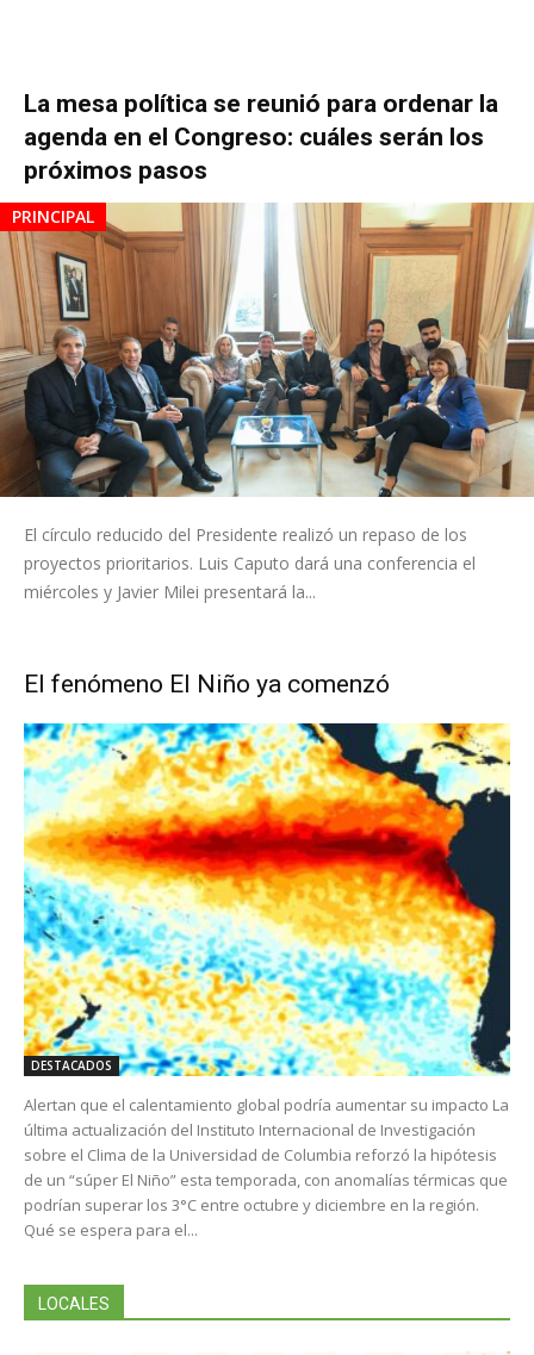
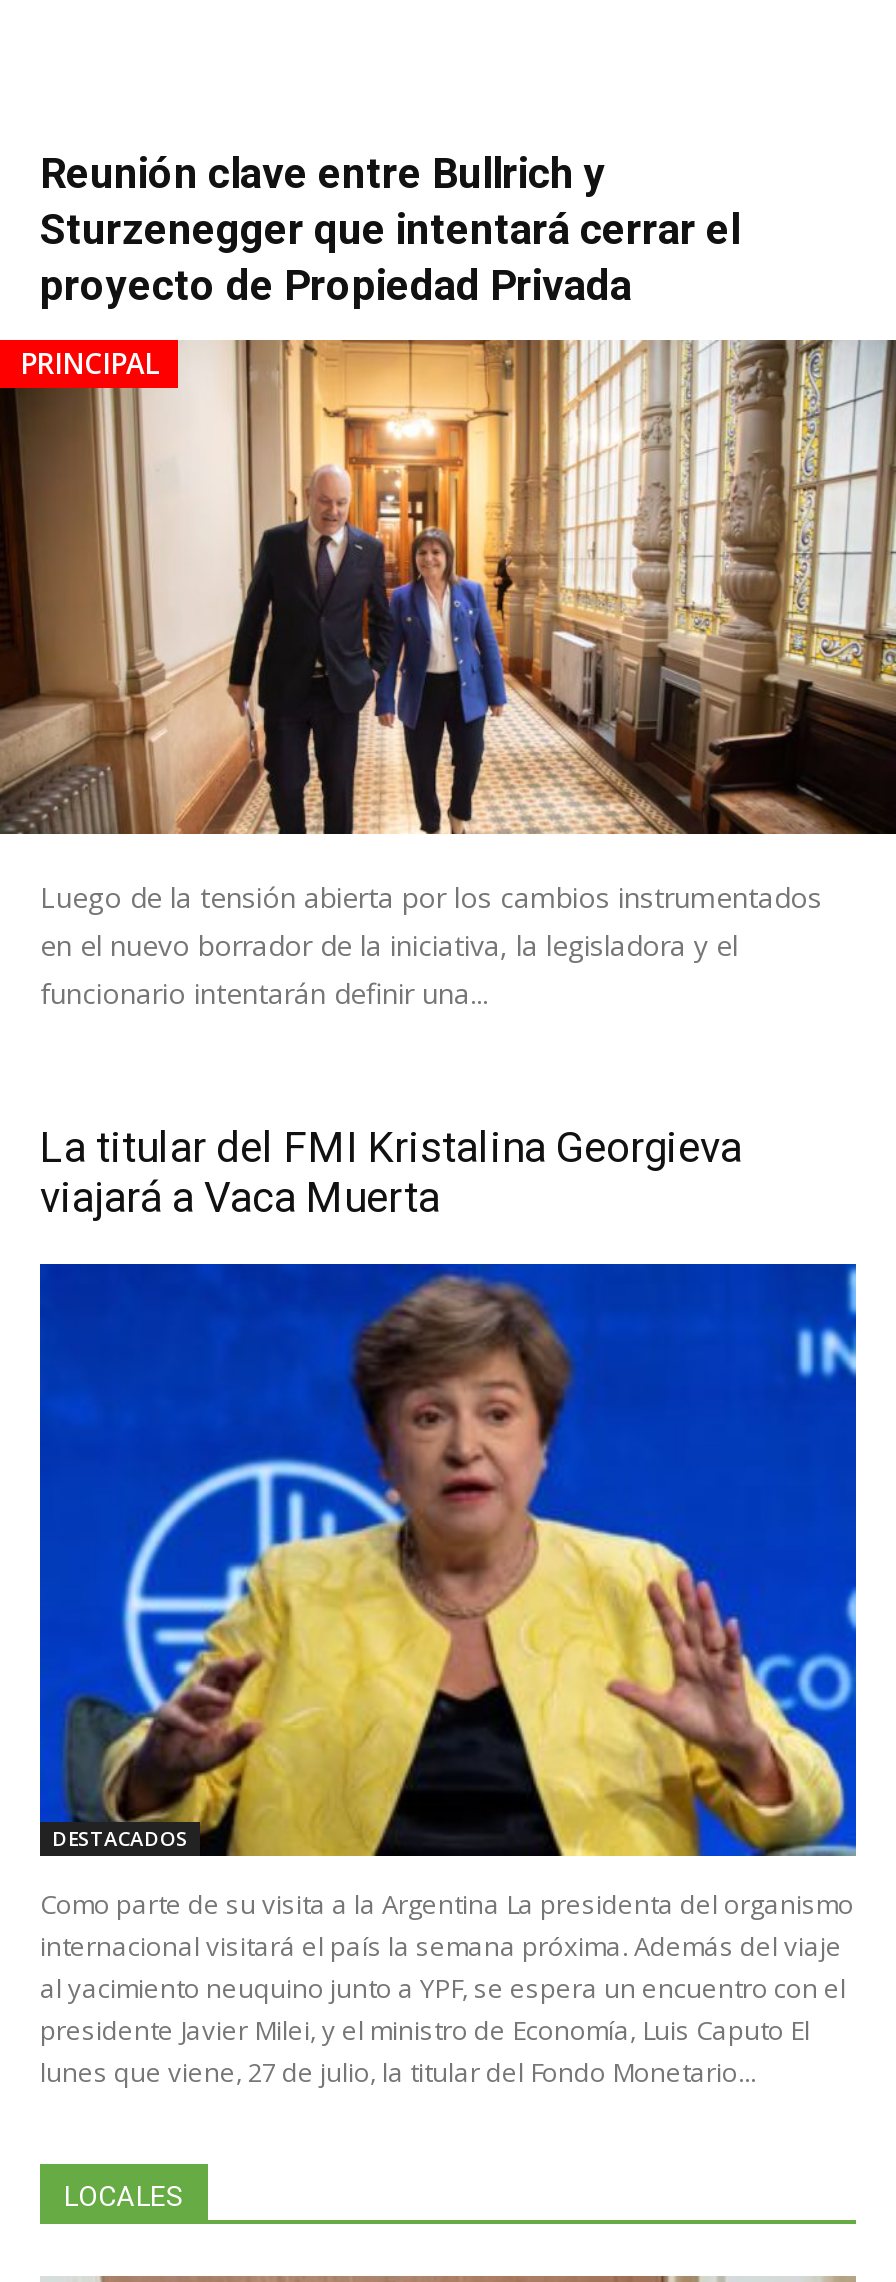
- La mesa política se reunió para ordenar la
- agenda en el Congreso: cuáles serán los
- próximos pasos
+ Reunión clave entre Bullrich y
+ Sturzenegger que intentará cerrar el
+ proyecto de Propiedad Privada

- [image]
- El círculo reducido del Presidente realizó un repaso de los
- proyectos prioritarios. Luis Caputo dará una conferencia el
- miércoles y Javier Milei presentará la...
+ [image]
+ Luego de la tensión abierta por los cambios instrumentados
+ en el nuevo borrador de la iniciativa, la legisladora y el
+ funcionario intentarán definir una...

- El fenómeno El Niño ya comenzó
+ La titular del FMI Kristalina Georgieva
+ viajará a Vaca Muerta

- [image]
- Alertan que el calentamiento global podría aumentar su impacto La
- última actualización del Instituto Internacional de Investigación
- sobre el Clima de la Universidad de Columbia reforzó la hipótesis
- de un “súper El Niño” esta temporada, con anomalías térmicas que
- podrían superar los 3°C entre octubre y diciembre en la región.
- Qué se espera para el...
+ [image]
+ Como parte de su visita a la Argentina La presidenta del organismo
+ internacional visitará el país la semana próxima. Además del viaje
+ al yacimiento neuquino junto a YPF, se espera un encuentro con el
+ presidente Javier Milei, y el ministro de Economía, Luis Caputo El
+ lunes que viene, 27 de julio, la titular del Fondo Monetario...

moved down: DESTACADOS
